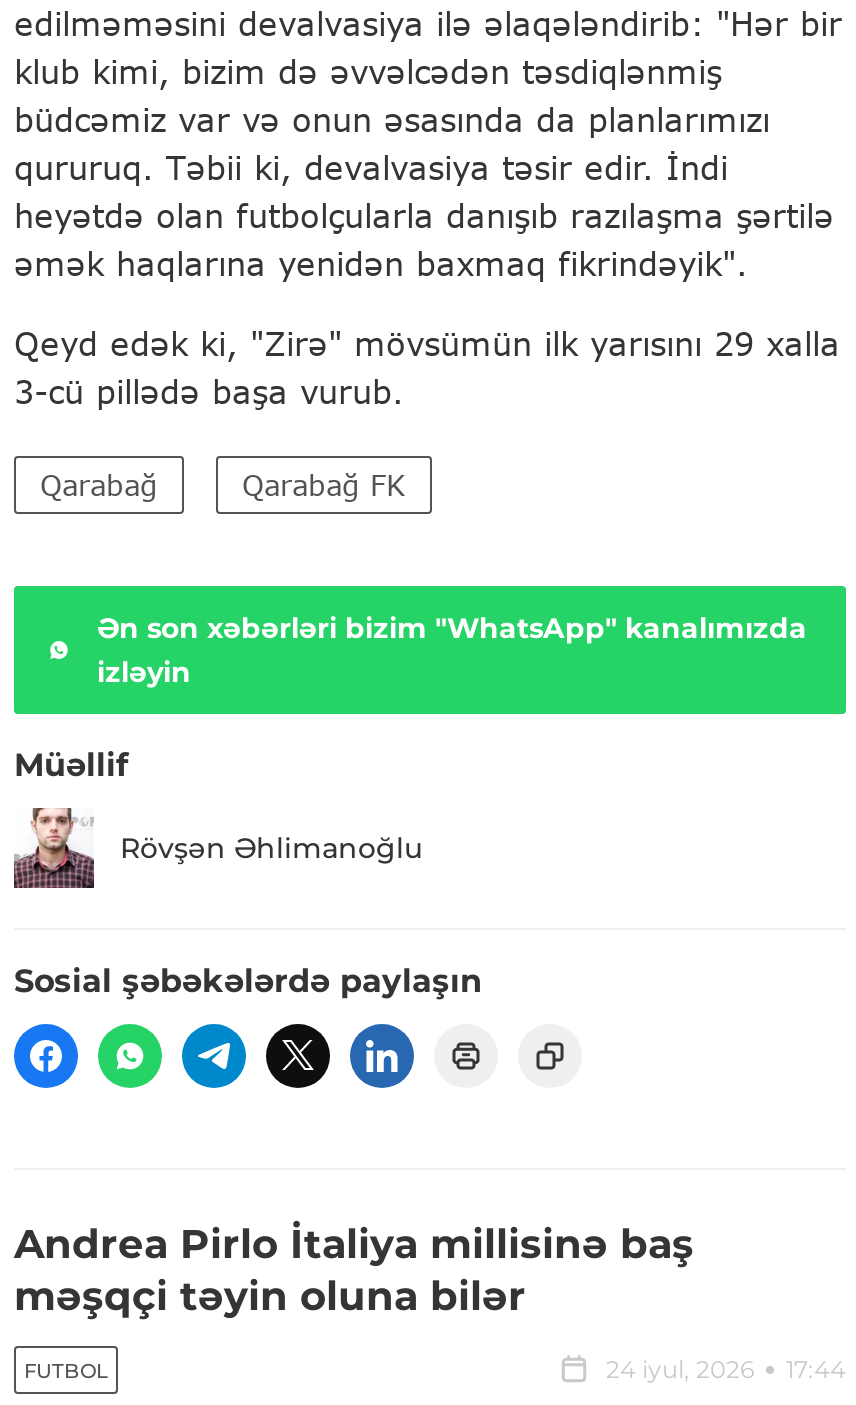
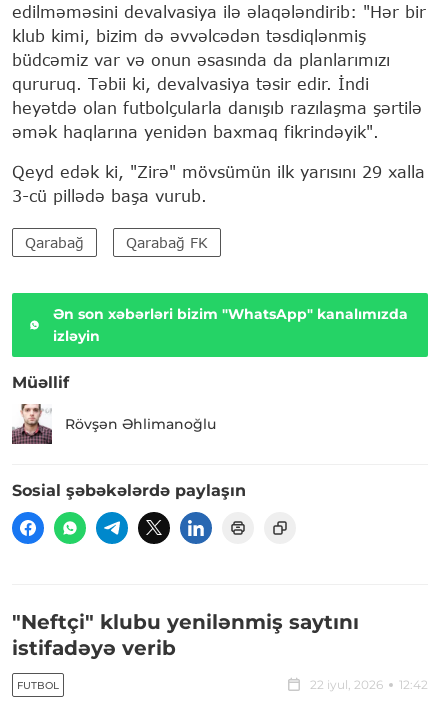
- Andrea Pirlo İtaliya millisinə baş
- məşqçi təyin oluna bilər
+ "Neftçi" klubu yenilənmiş saytını
+ istifadəyə verib

- 24 iyul, 2026
- 17:44
+ 22 iyul, 2026
+ 12:42
